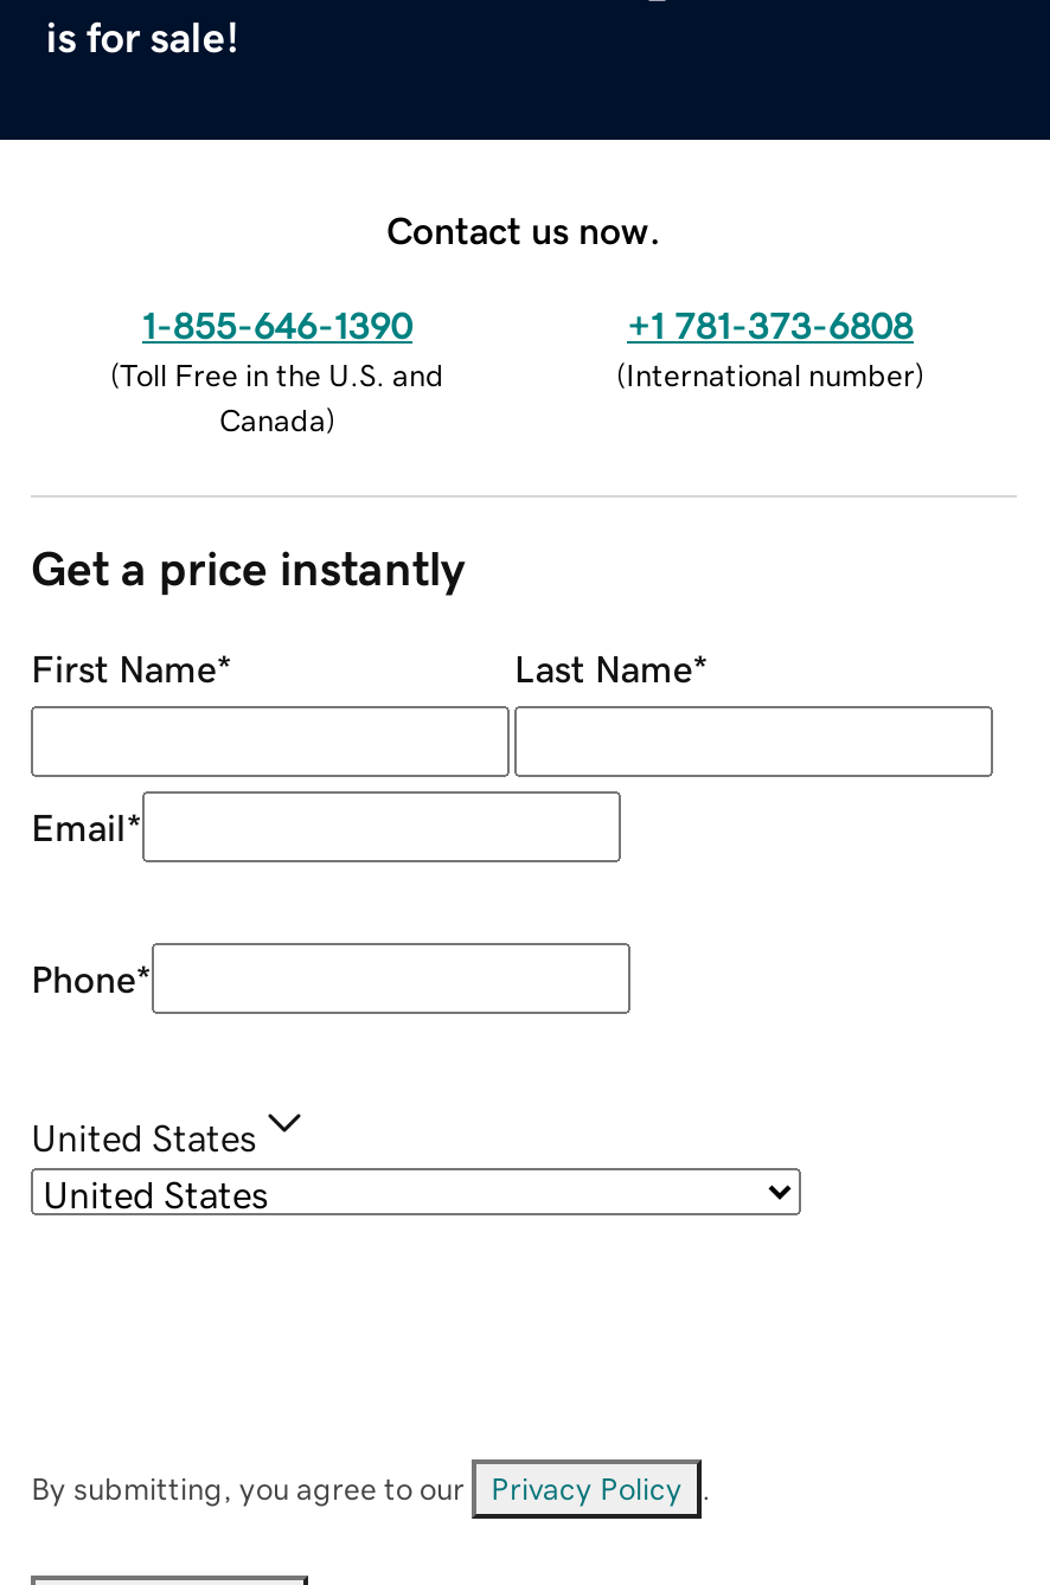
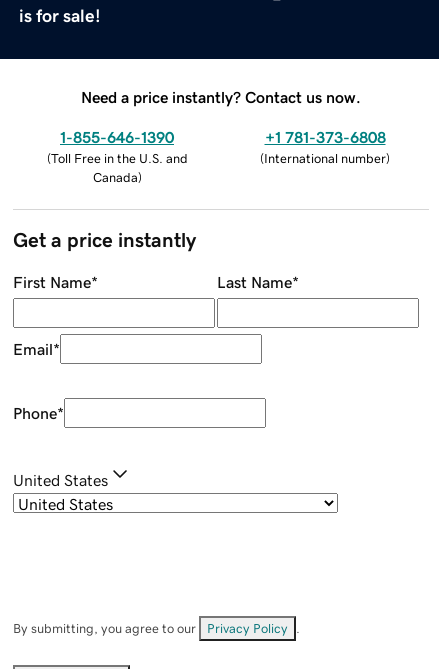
- Contact us now.
+ Need a price instantly? Contact us now.
